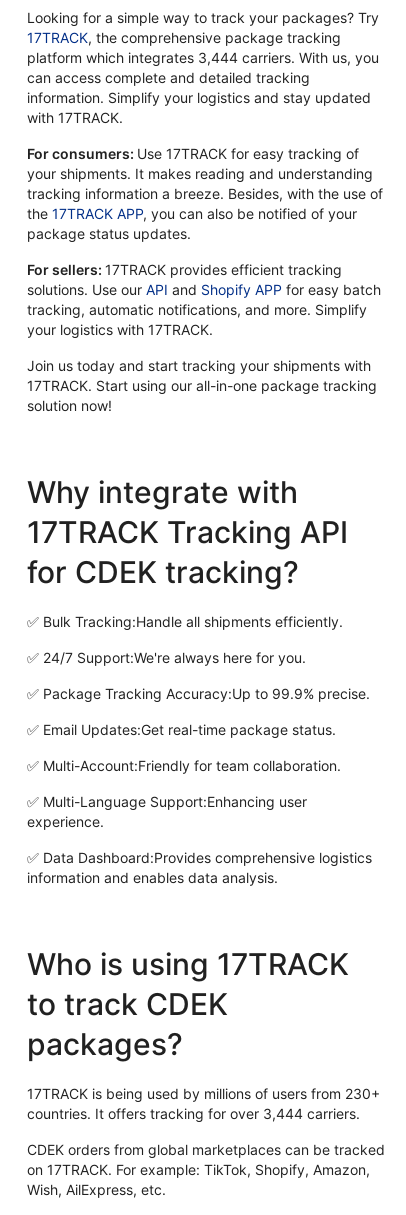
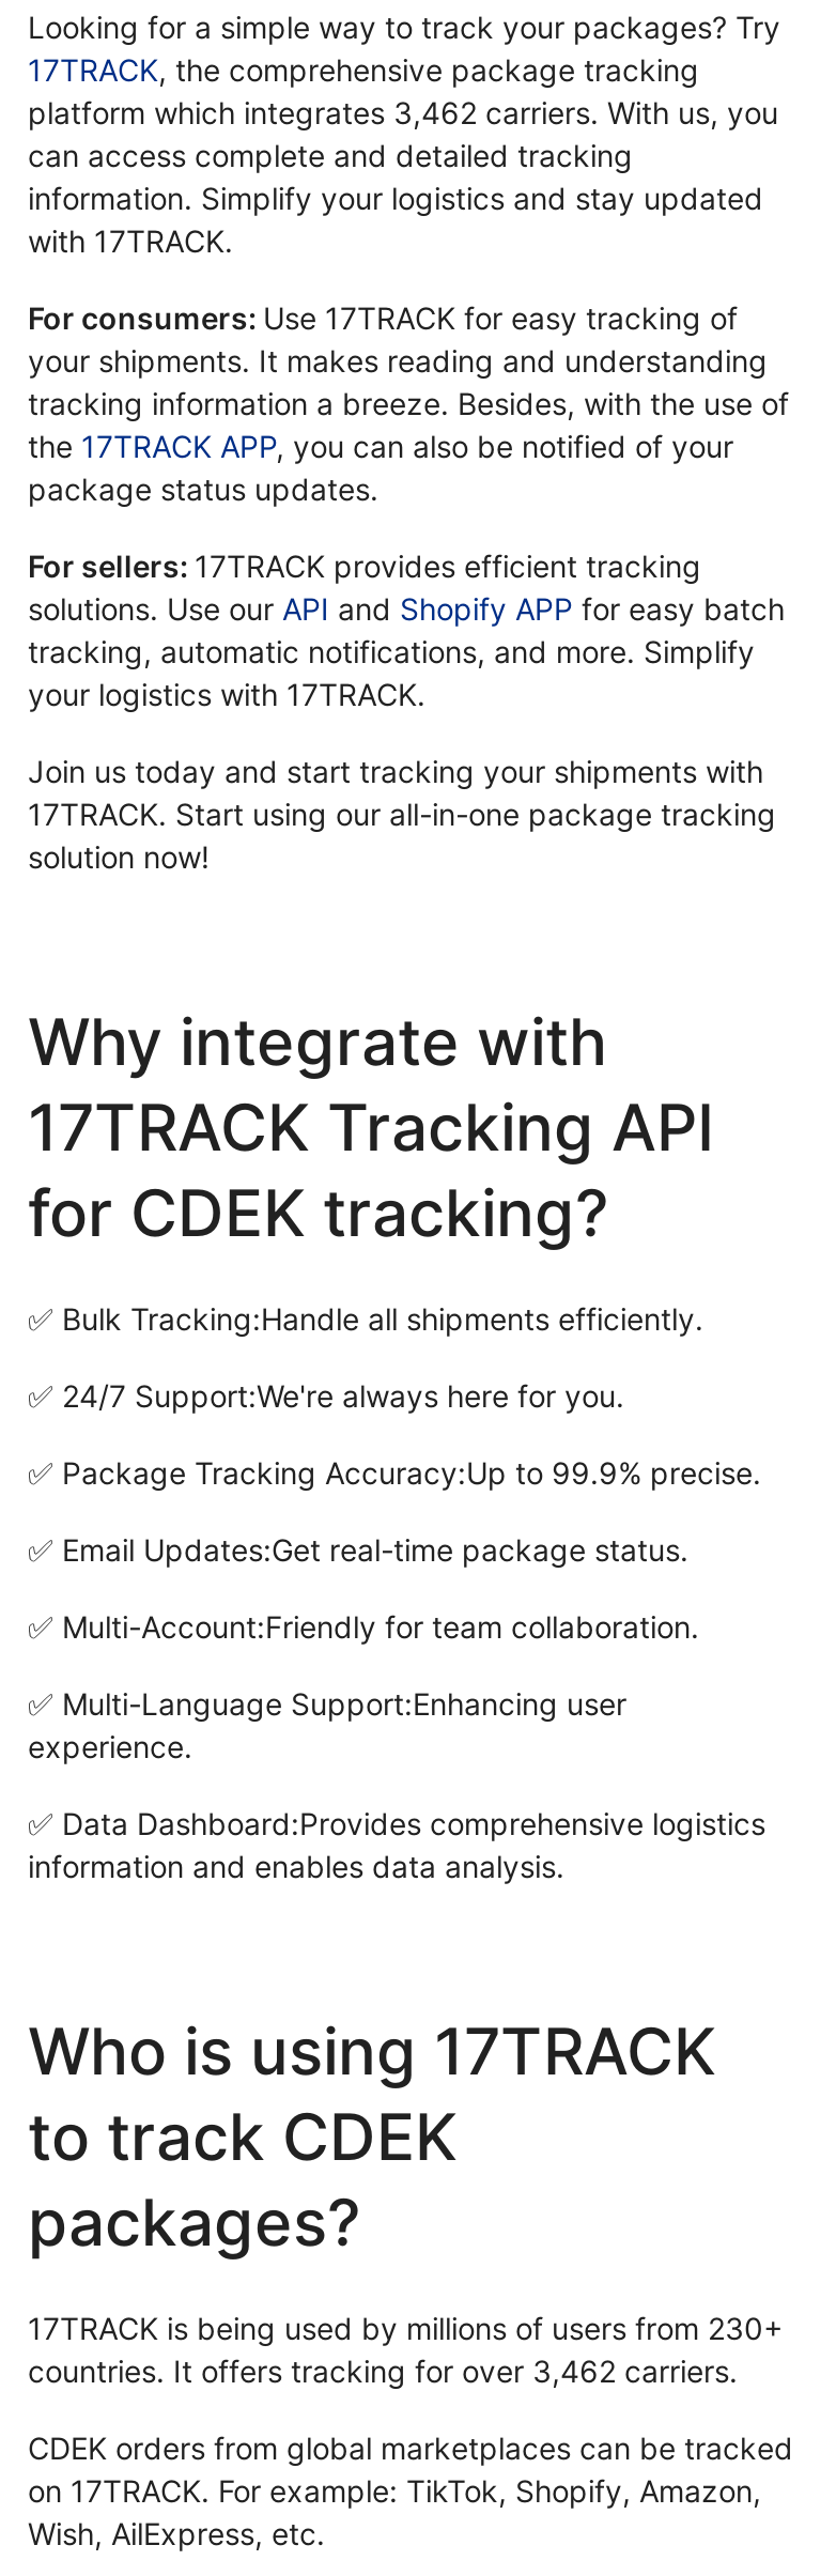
- platform which integrates 3,444 carriers. With us, you
+ platform which integrates 3,462 carriers. With us, you

- countries. It offers tracking for over 3,444 carriers.
+ countries. It offers tracking for over 3,462 carriers.
